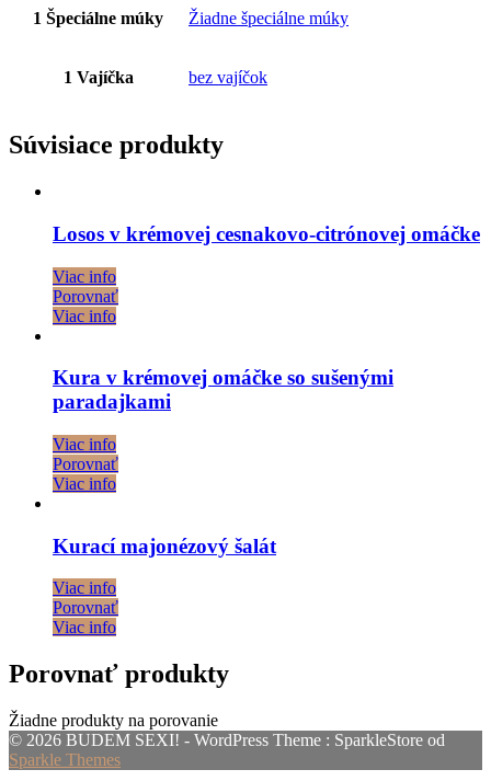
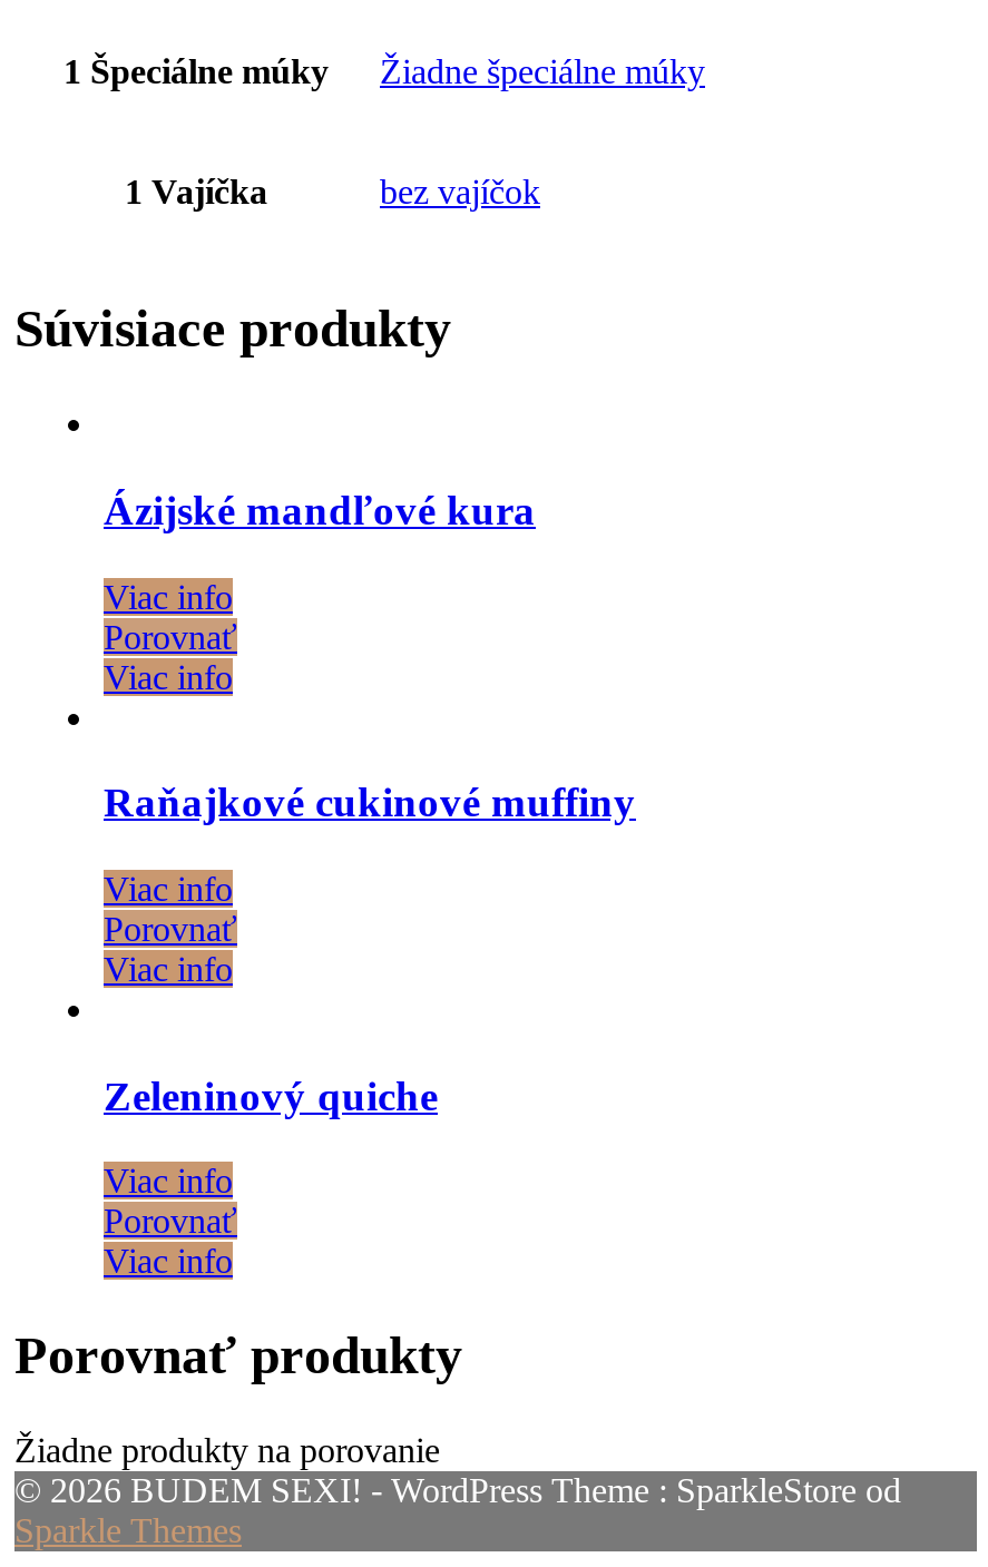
- Losos v krémovej cesnakovo-citrónovej omáčke
+ Ázijské mandľové kura

- Kura v krémovej omáčke so sušenými
- paradajkami
+ Raňajkové cukinové muffiny

- Kurací majonézový šalát
+ Zeleninový quiche
